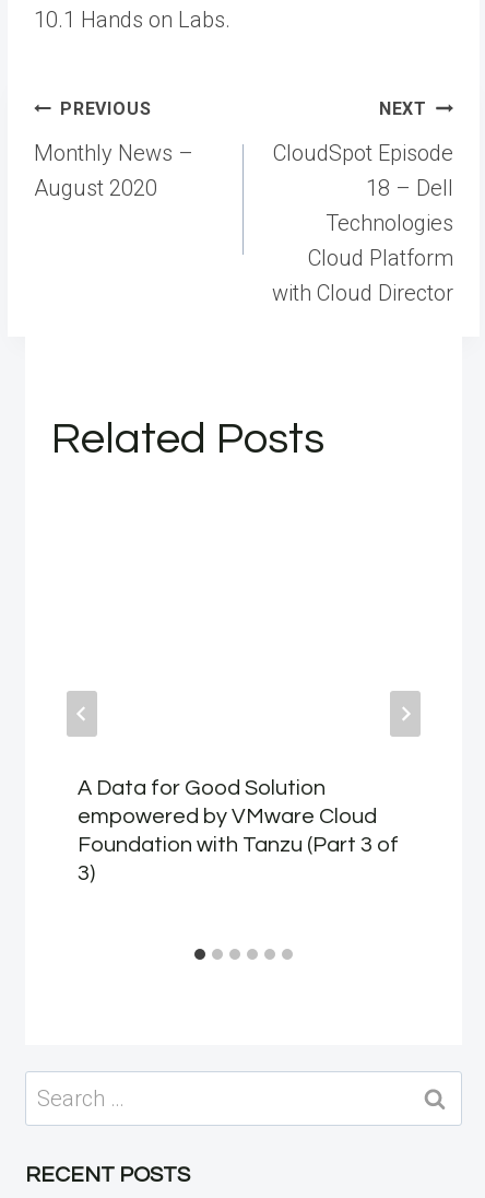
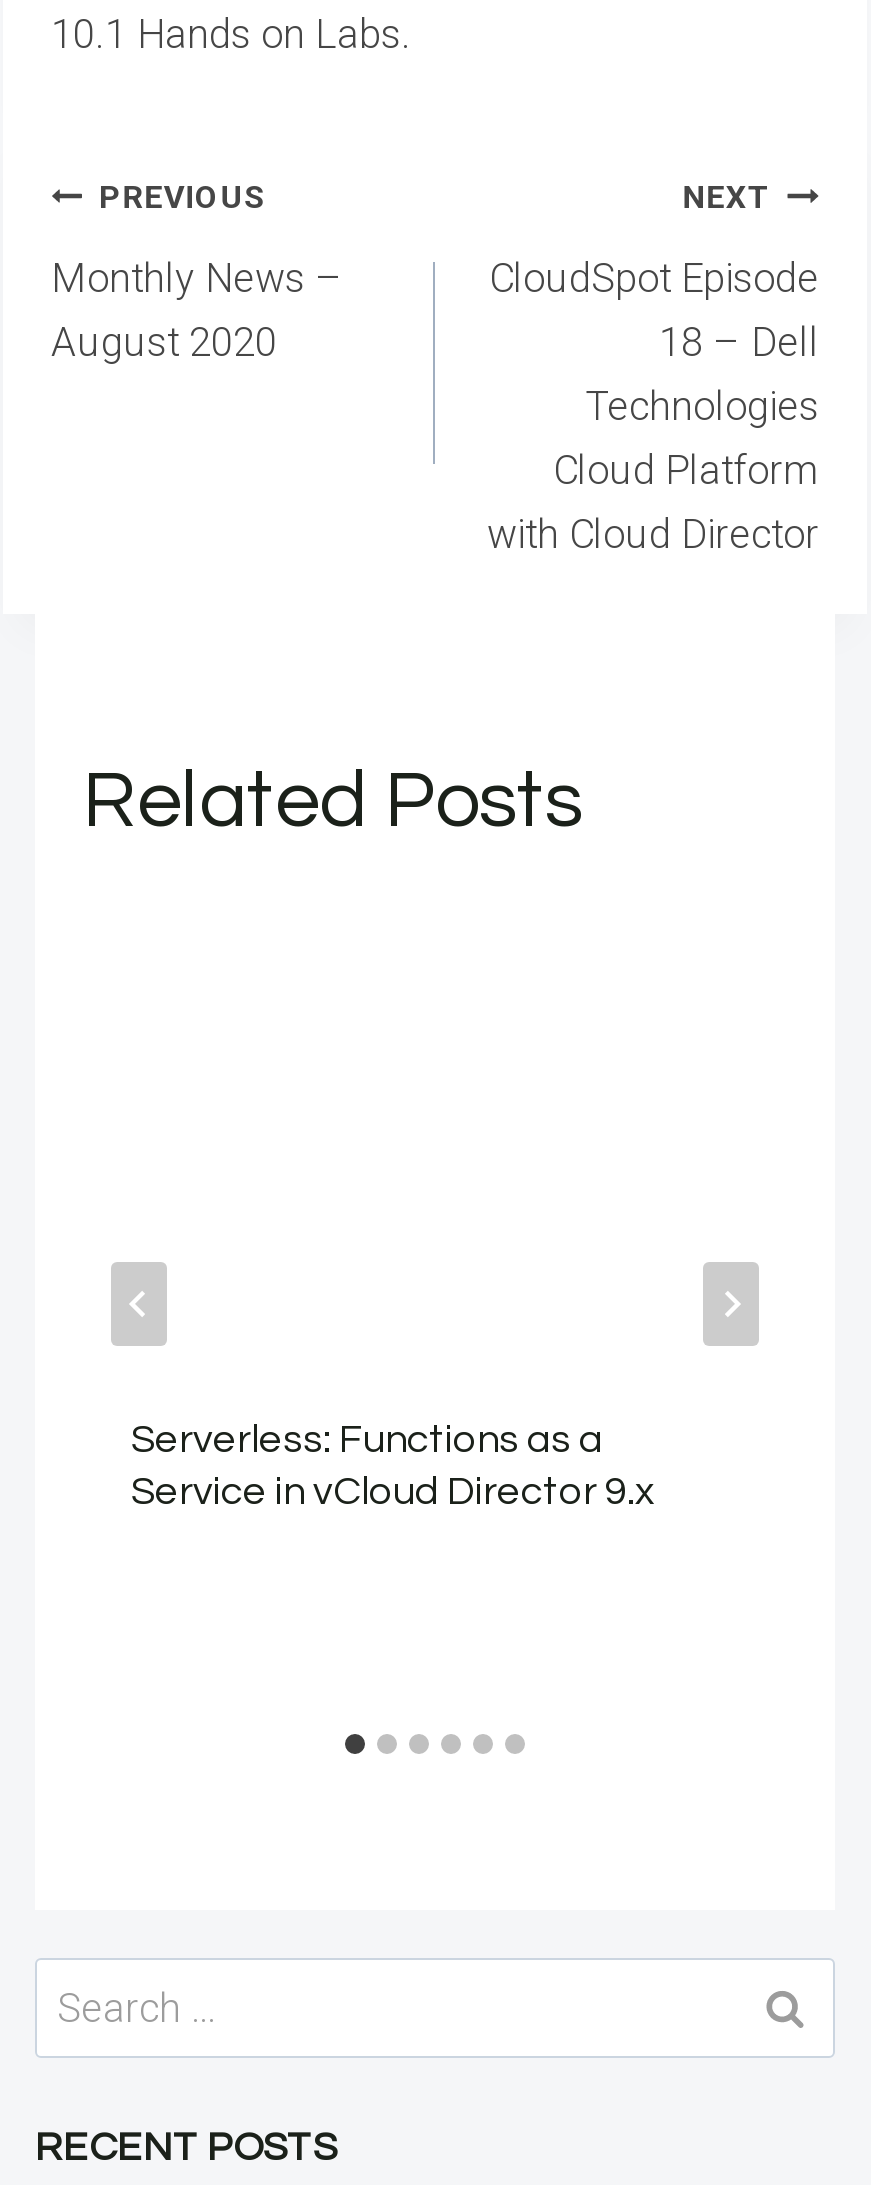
- A Data for Good Solution
- empowered by VMware Cloud
- Foundation with Tanzu (Part 3 of
- 3)
+ Serverless: Functions as a
+ Service in vCloud Director 9.x
